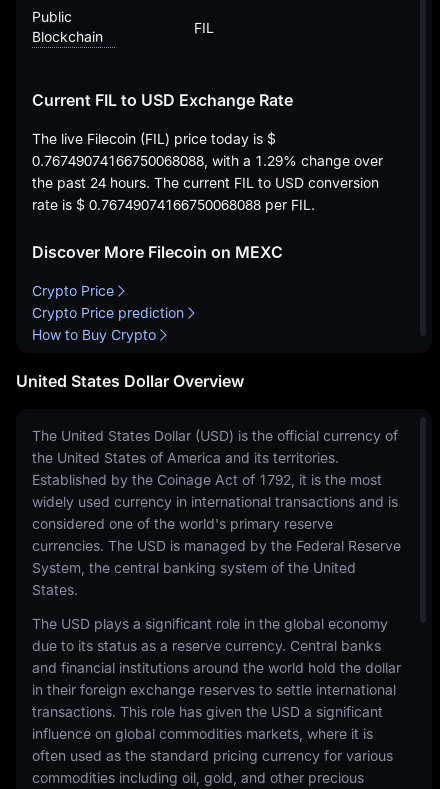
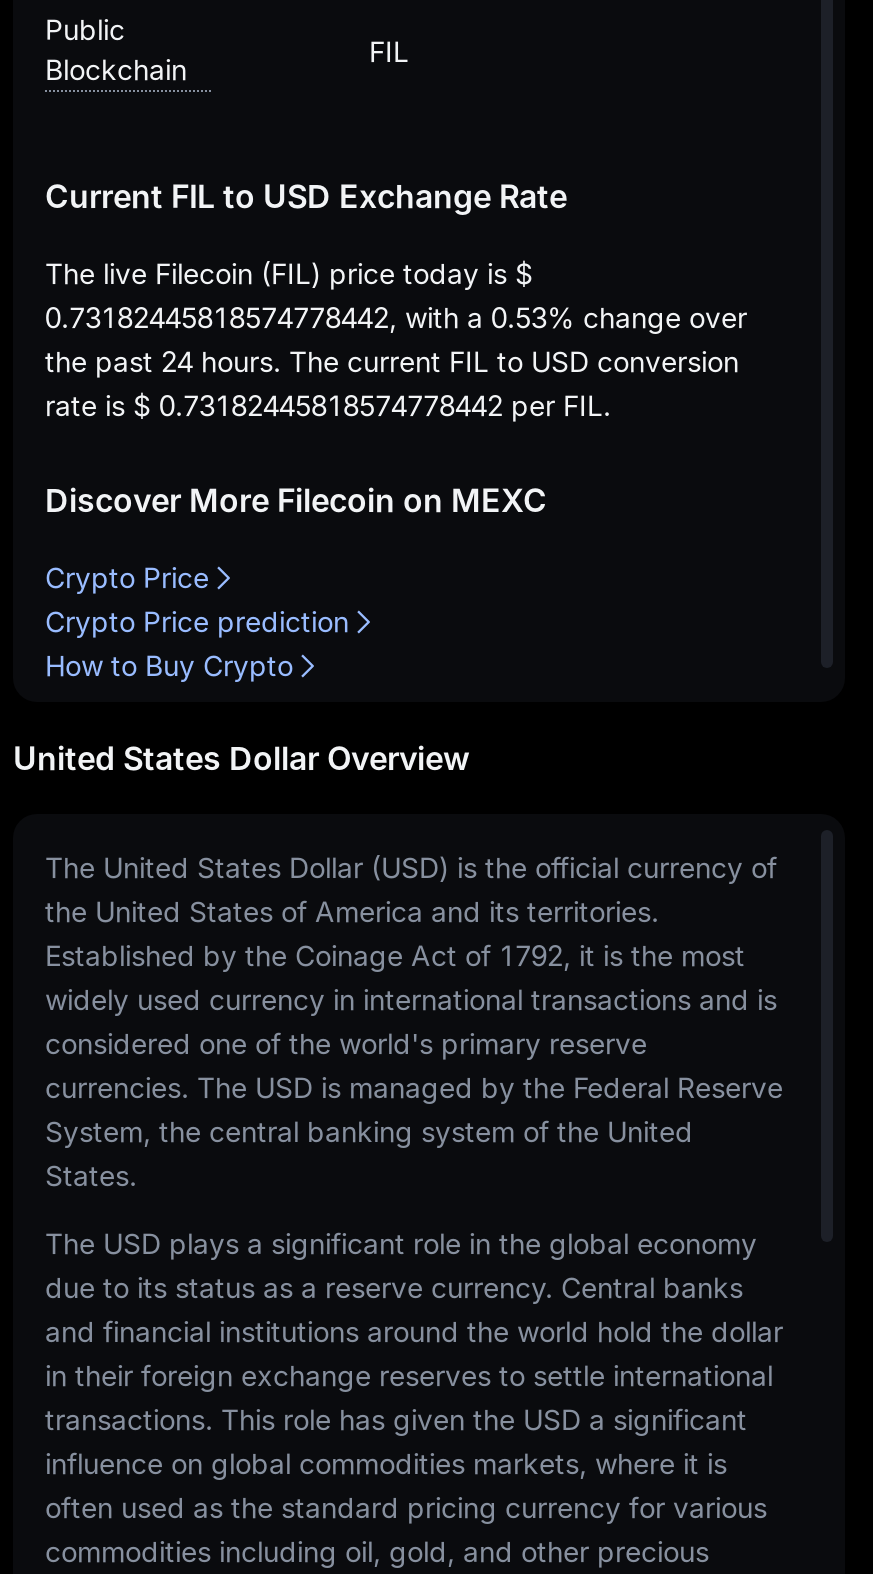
- 0.76749074166750068088, with a 1.29% change over
+ 0.73182445818574778442, with a 0.53% change over

- rate is $ 0.76749074166750068088 per FIL.
+ rate is $ 0.73182445818574778442 per FIL.
